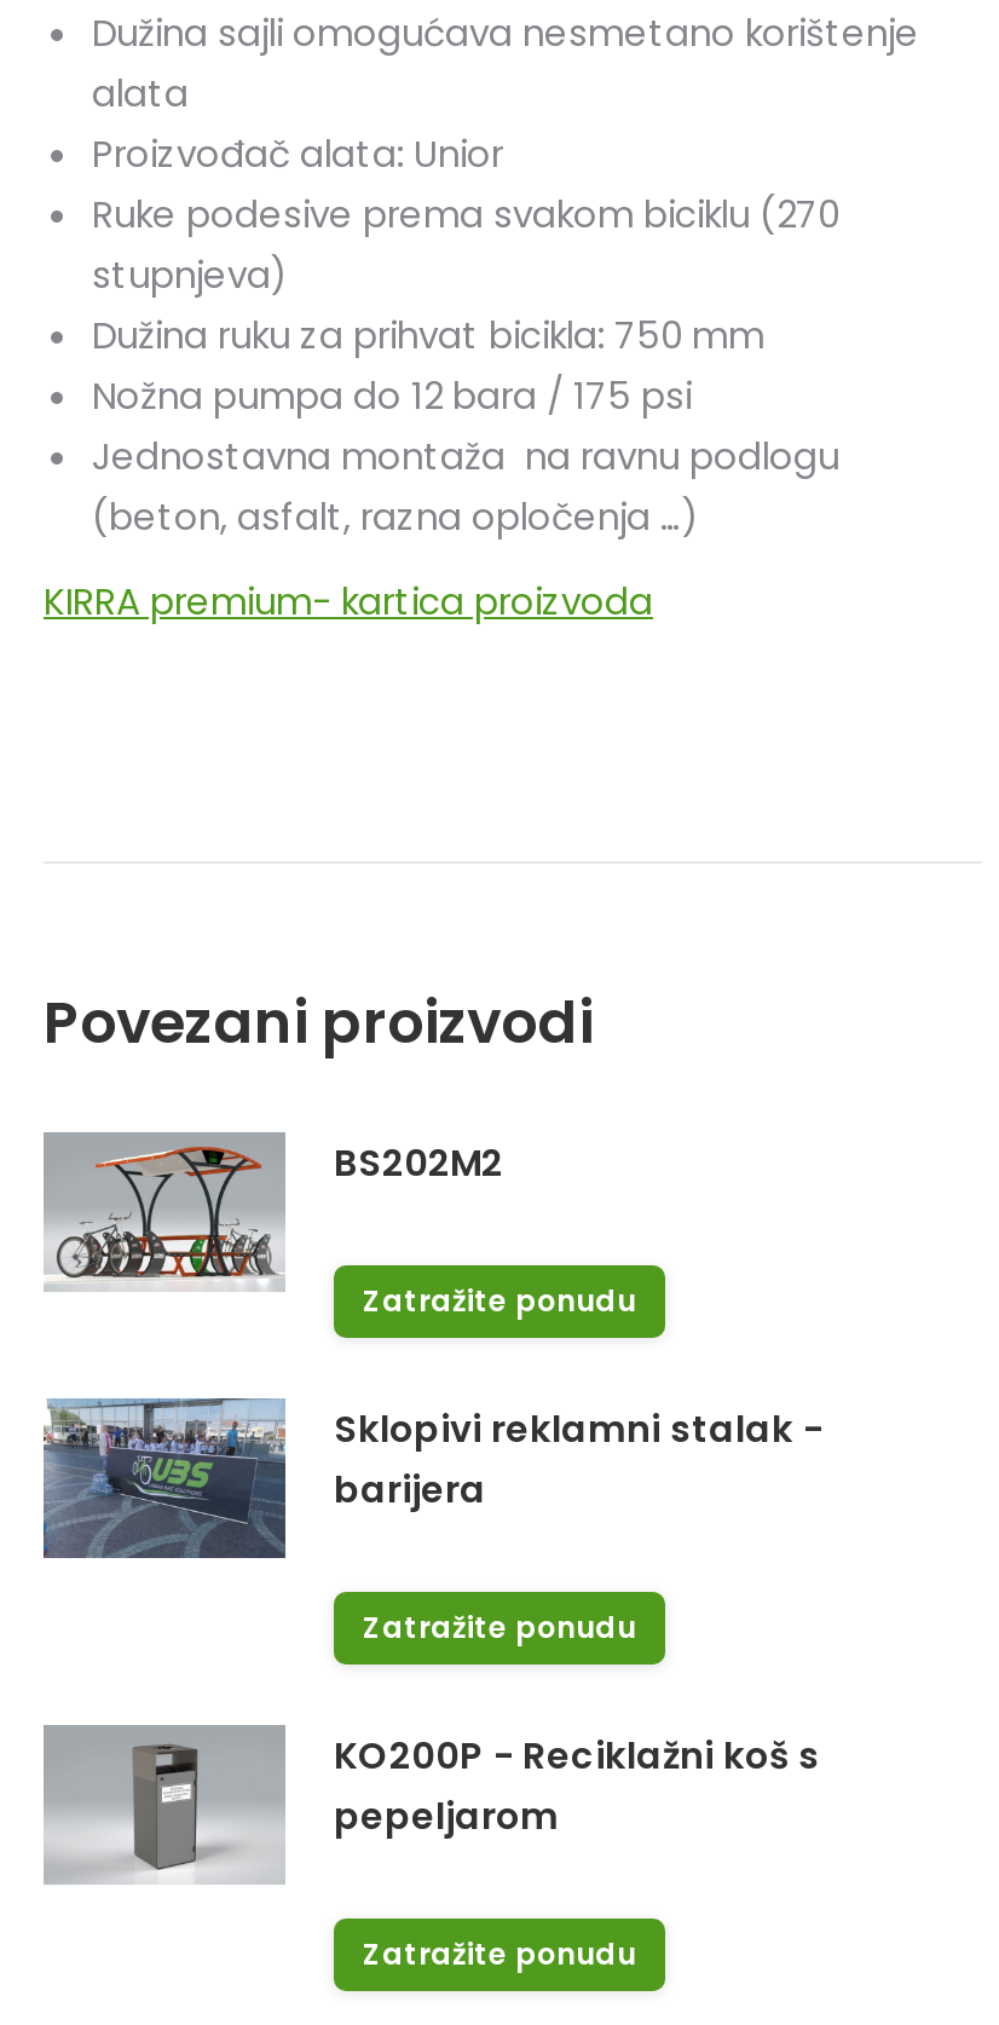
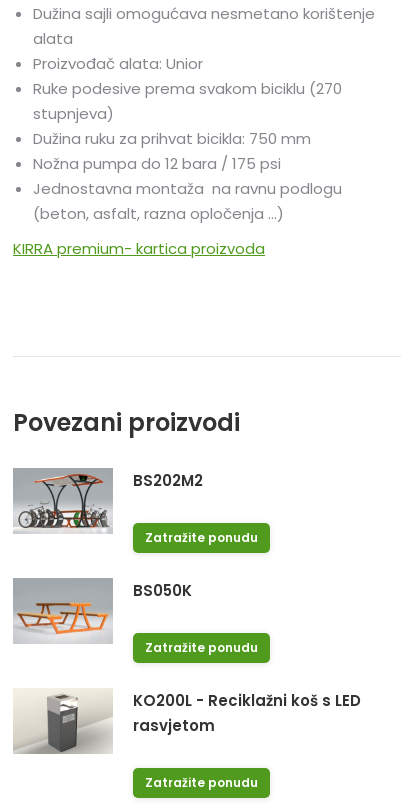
- [image]
- Sklopivi reklamni stalak -
- barijera
+ [image]
+ BS050K

- [image]
- KO200P - Reciklažni koš s
- pepeljarom
+ [image]
+ KO200L - Reciklažni koš s LED
+ rasvjetom
